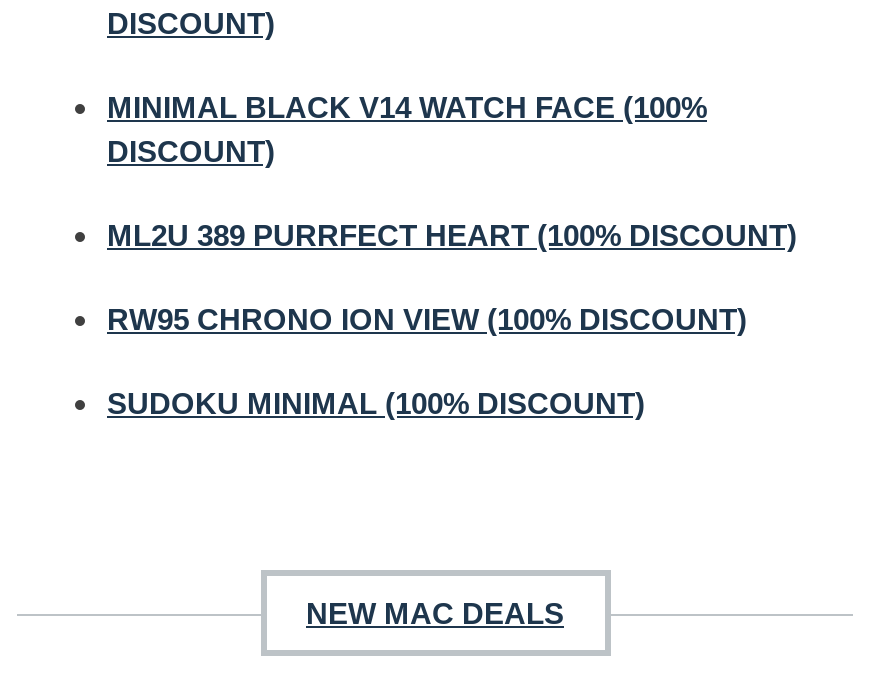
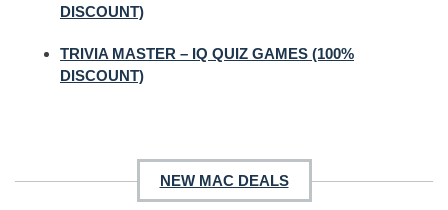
- MINIMAL BLACK V14 WATCH FACE (100%
+ TRIVIA MASTER – IQ QUIZ GAMES (100%

- ML2U 389 PURRFECT HEART (100% DISCOUNT)
- RW95 CHRONO ION VIEW (100% DISCOUNT)
- SUDOKU MINIMAL (100% DISCOUNT)
